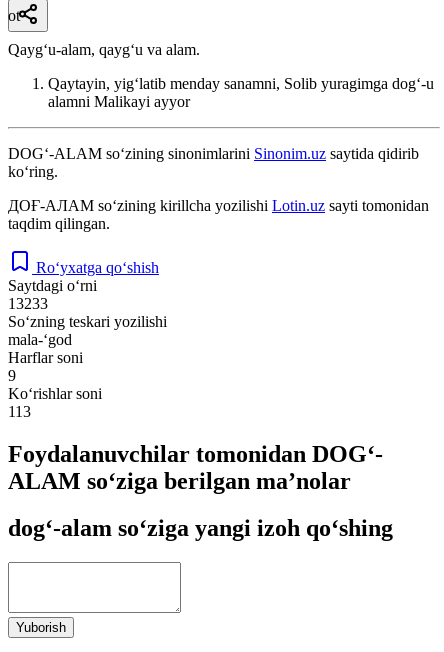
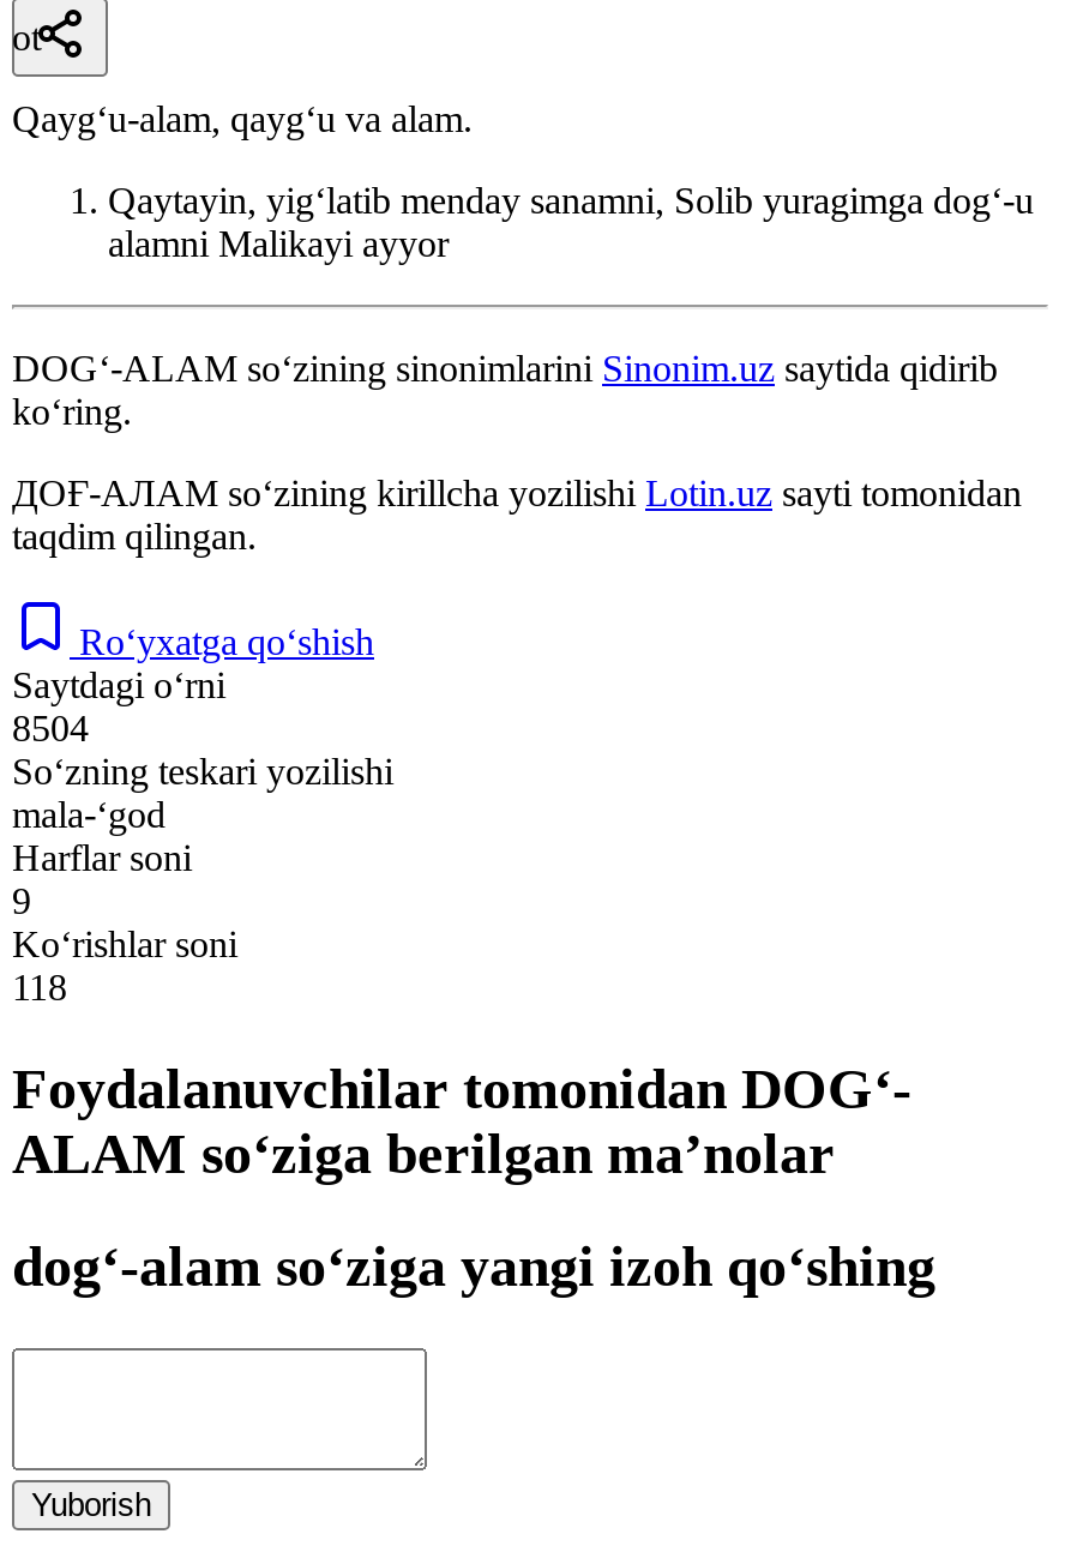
- 13233
+ 8504

- 113
+ 118
